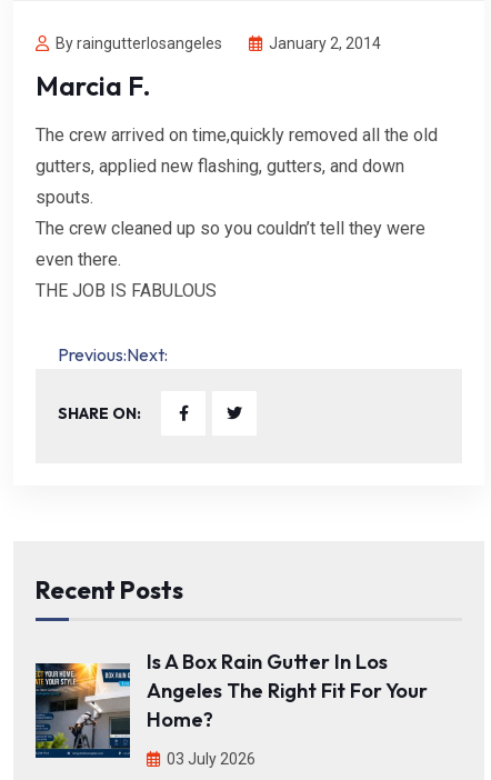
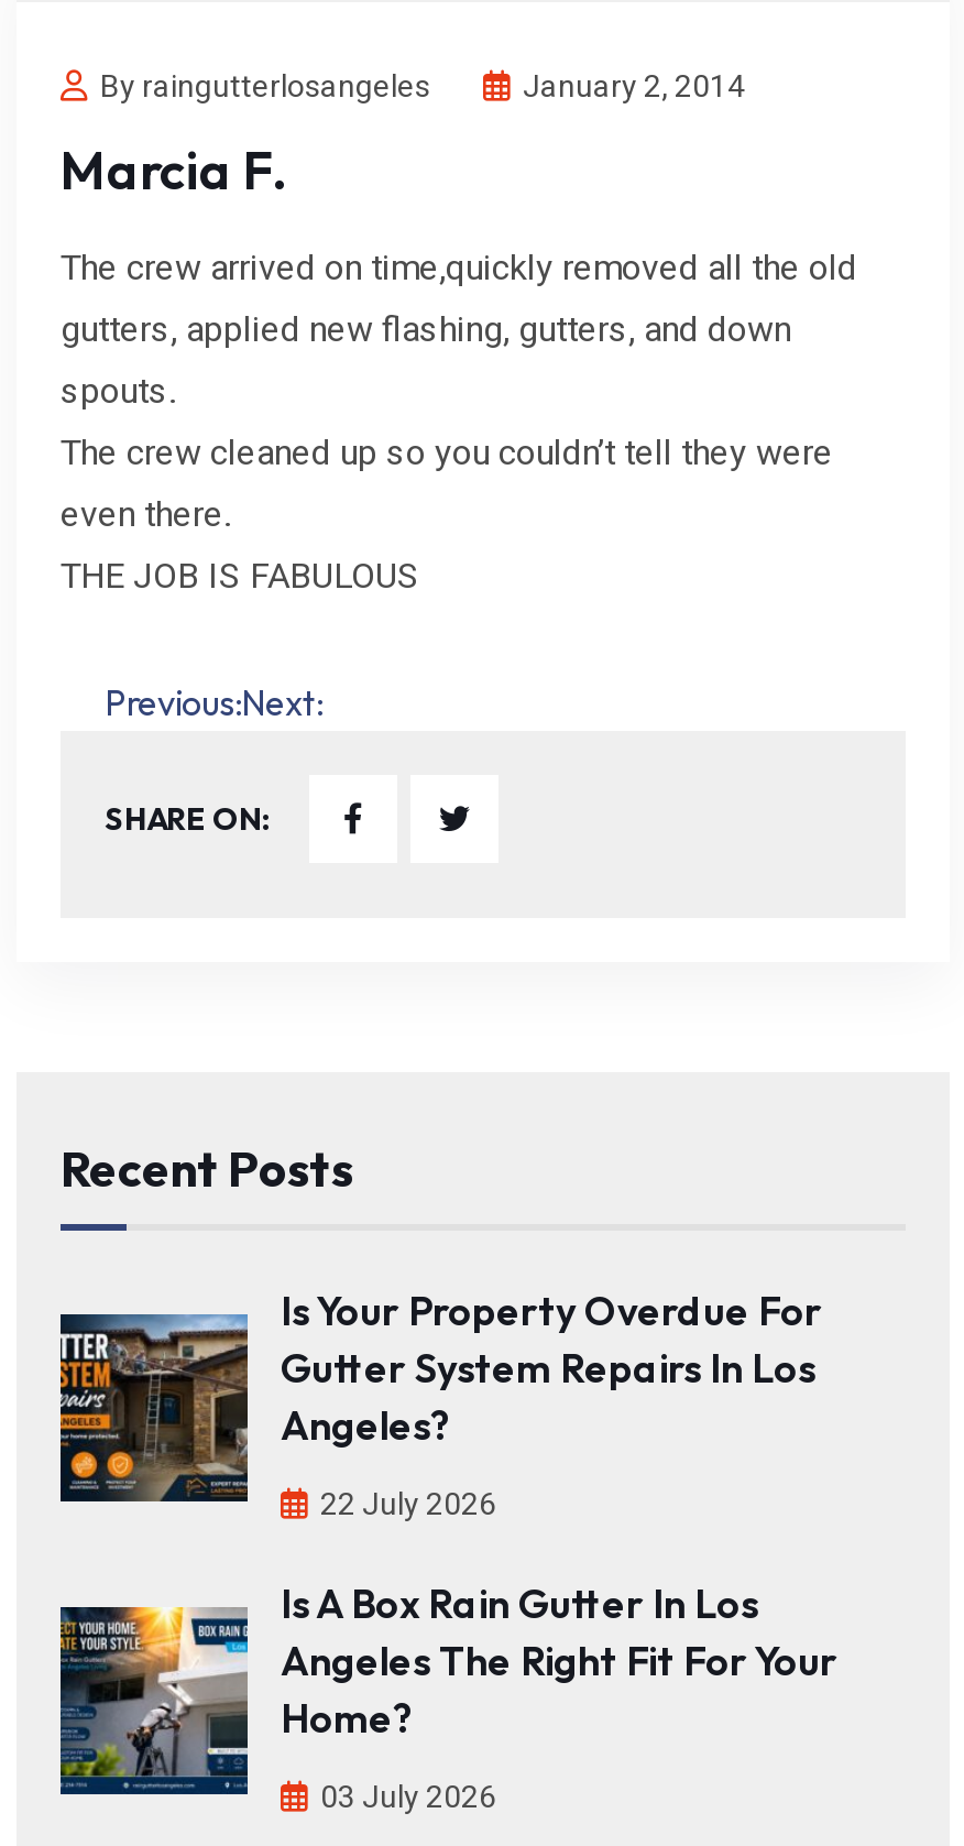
+ [image]
+ Is Your Property Overdue For
+ Gutter System Repairs In Los
+ Angeles?
+ 22 July 2026
